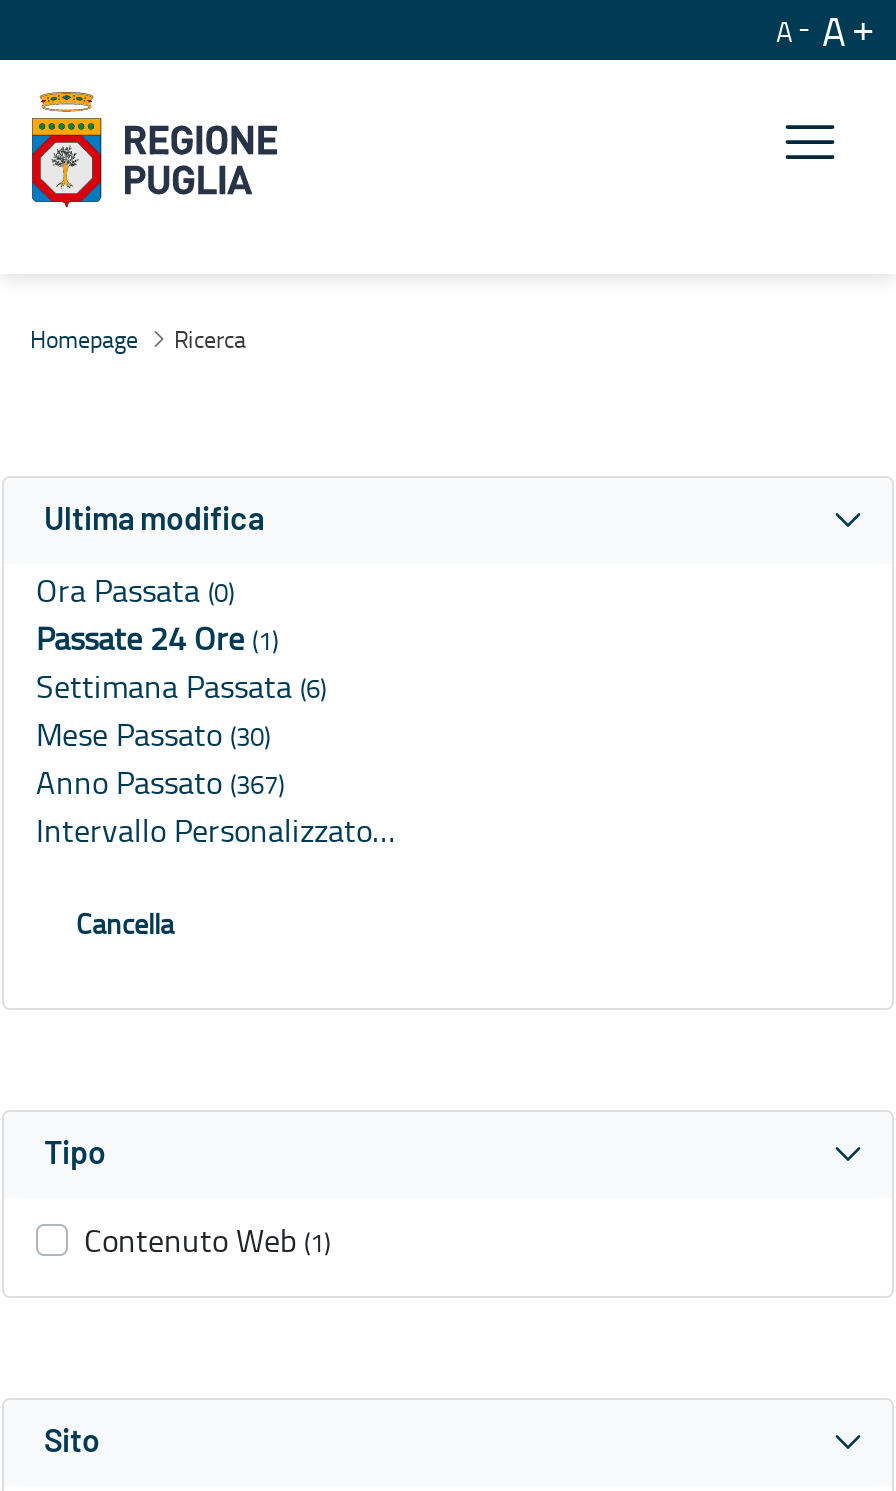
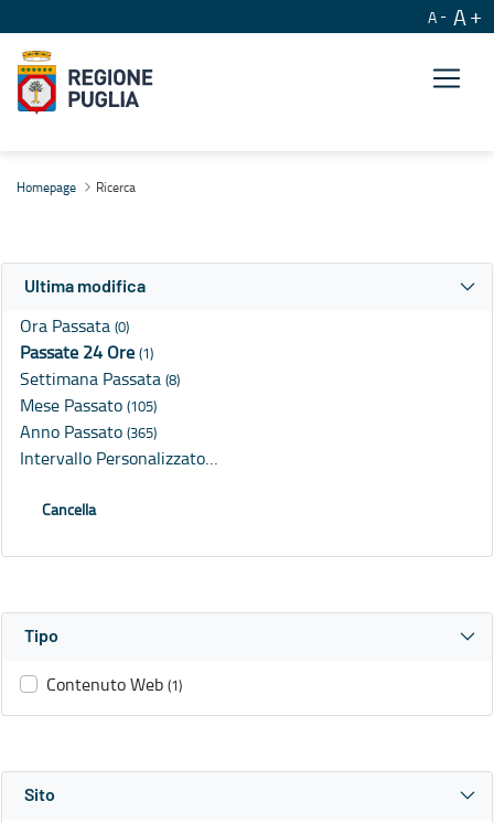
- Settimana Passata (6)
+ Settimana Passata (8)

- Mese Passato (30)
+ Mese Passato (105)

- Anno Passato (367)
+ Anno Passato (365)
